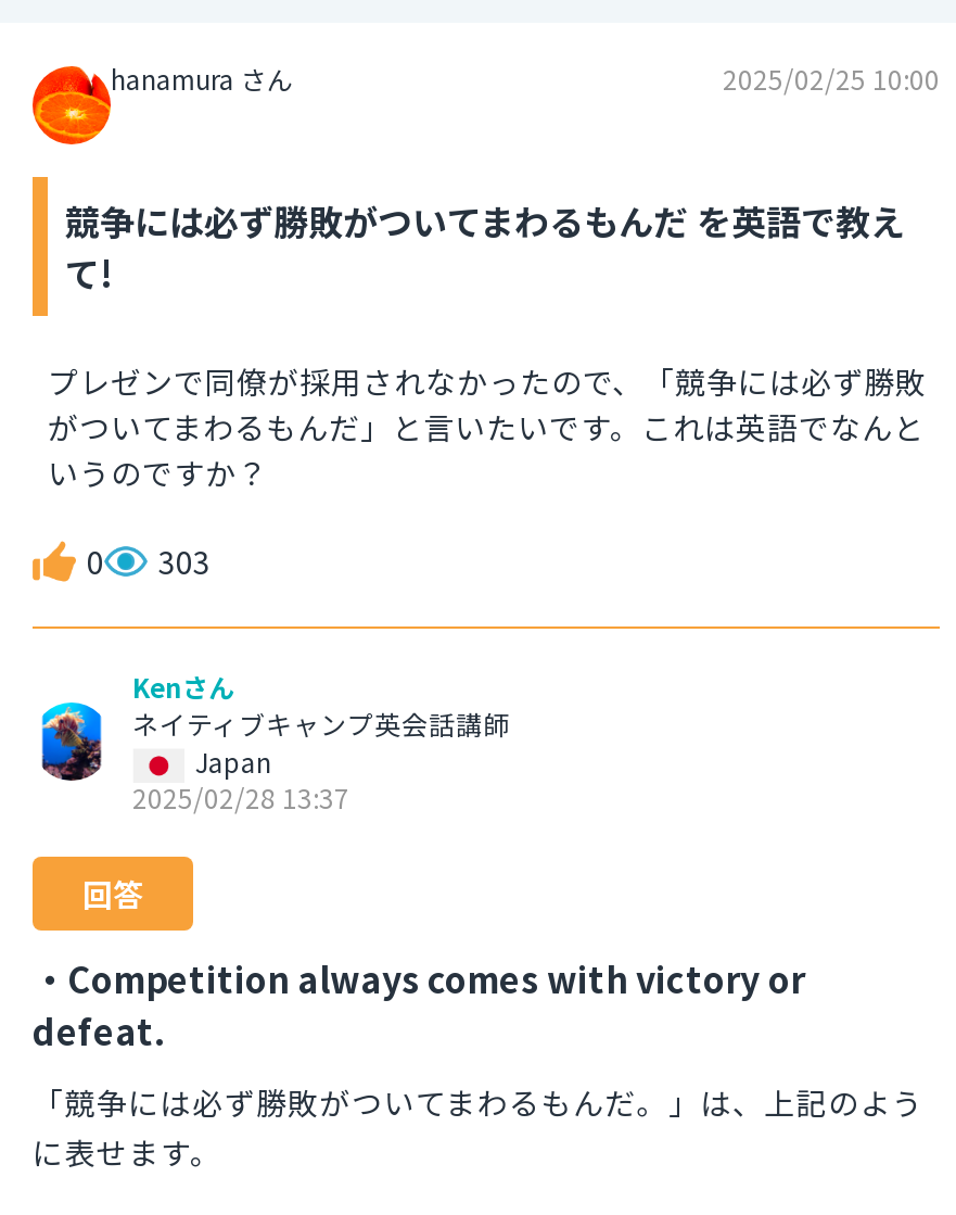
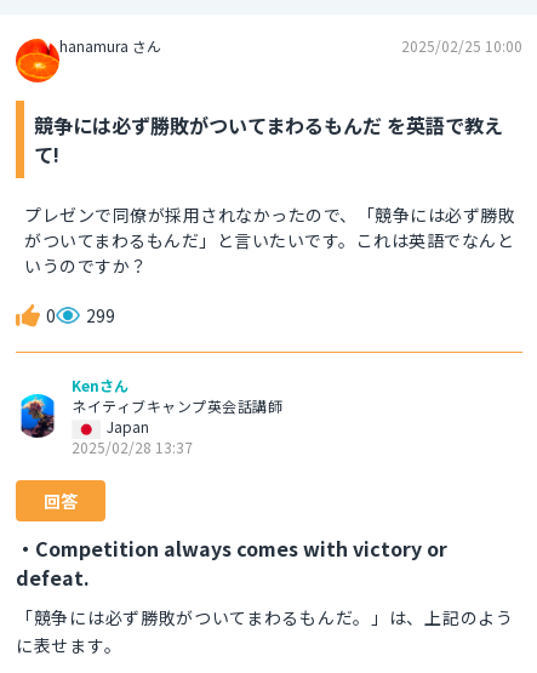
- 0 303
+ 0 299
